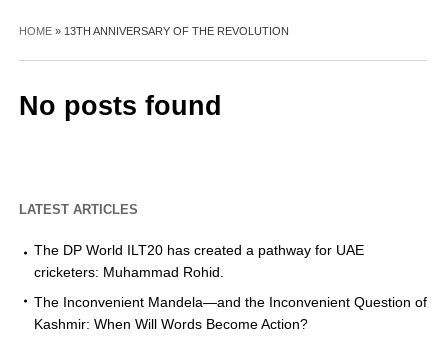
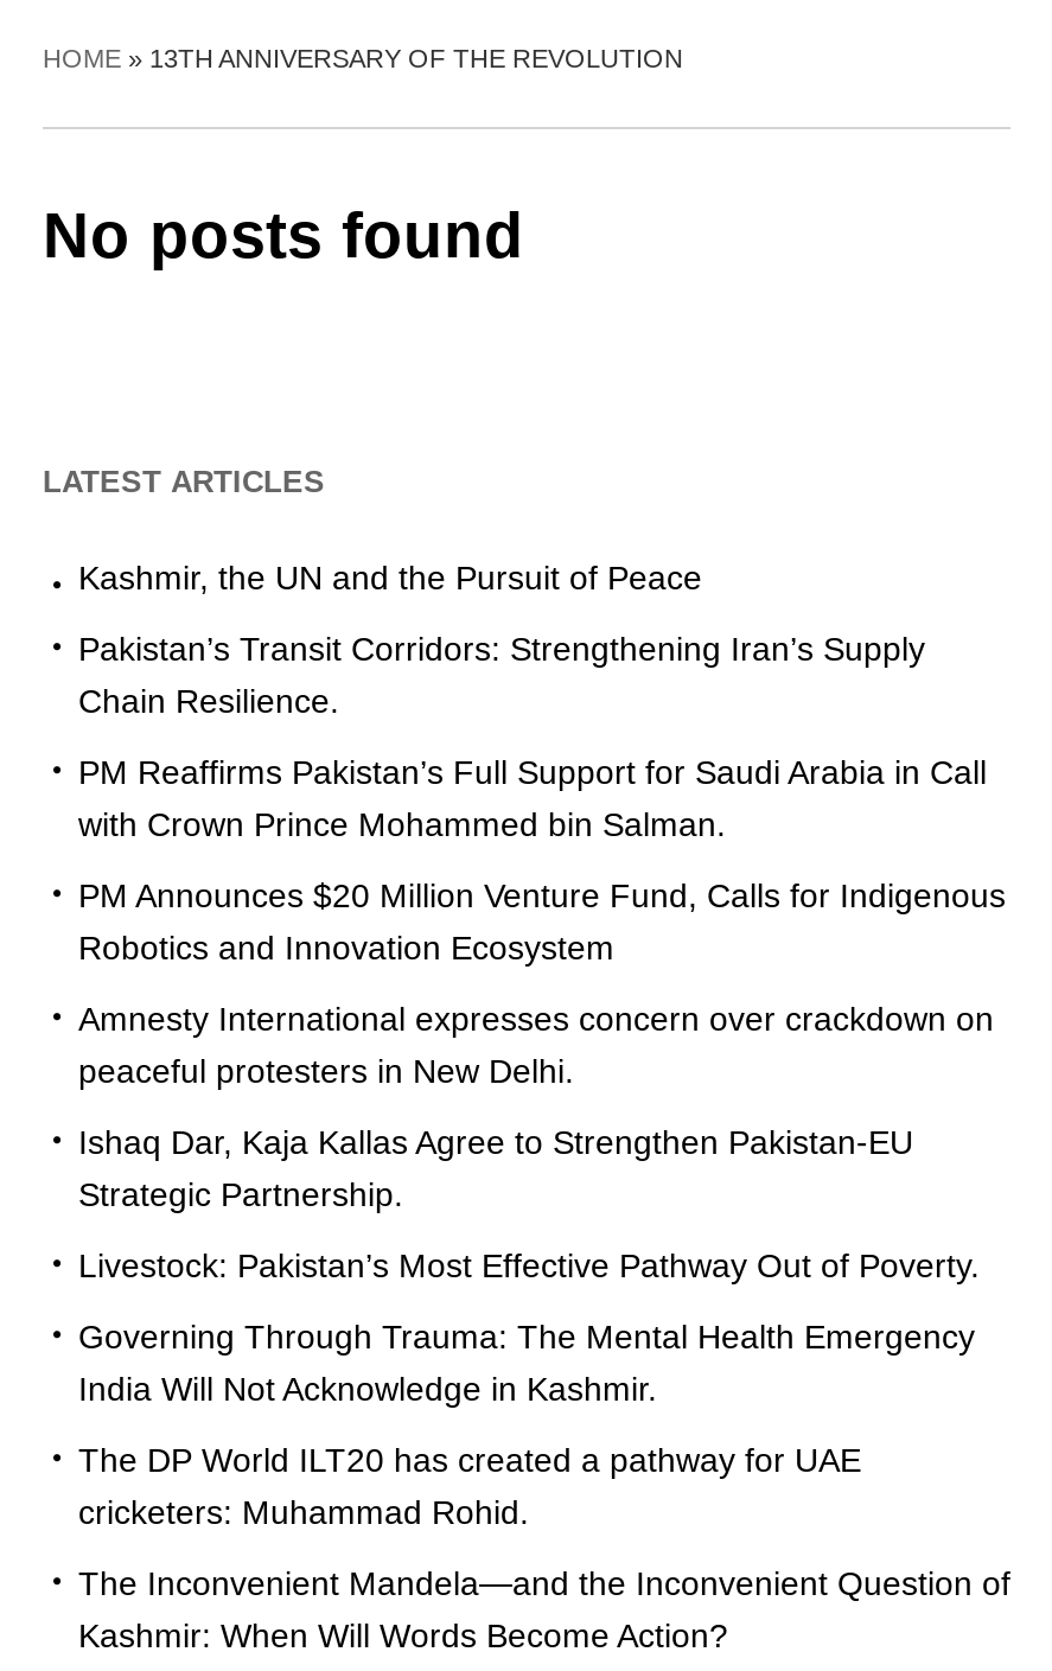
+ Kashmir, the UN and the Pursuit of Peace
+ Pakistan’s Transit Corridors: Strengthening Iran’s Supply
+ Chain Resilience.
+ PM Reaffirms Pakistan’s Full Support for Saudi Arabia in Call
+ with Crown Prince Mohammed bin Salman.
+ PM Announces $20 Million Venture Fund, Calls for Indigenous
+ Robotics and Innovation Ecosystem
+ Amnesty International expresses concern over crackdown on
+ peaceful protesters in New Delhi.
+ Ishaq Dar, Kaja Kallas Agree to Strengthen Pakistan-EU
+ Strategic Partnership.
+ Livestock: Pakistan’s Most Effective Pathway Out of Poverty.
+ Governing Through Trauma: The Mental Health Emergency
+ India Will Not Acknowledge in Kashmir.
